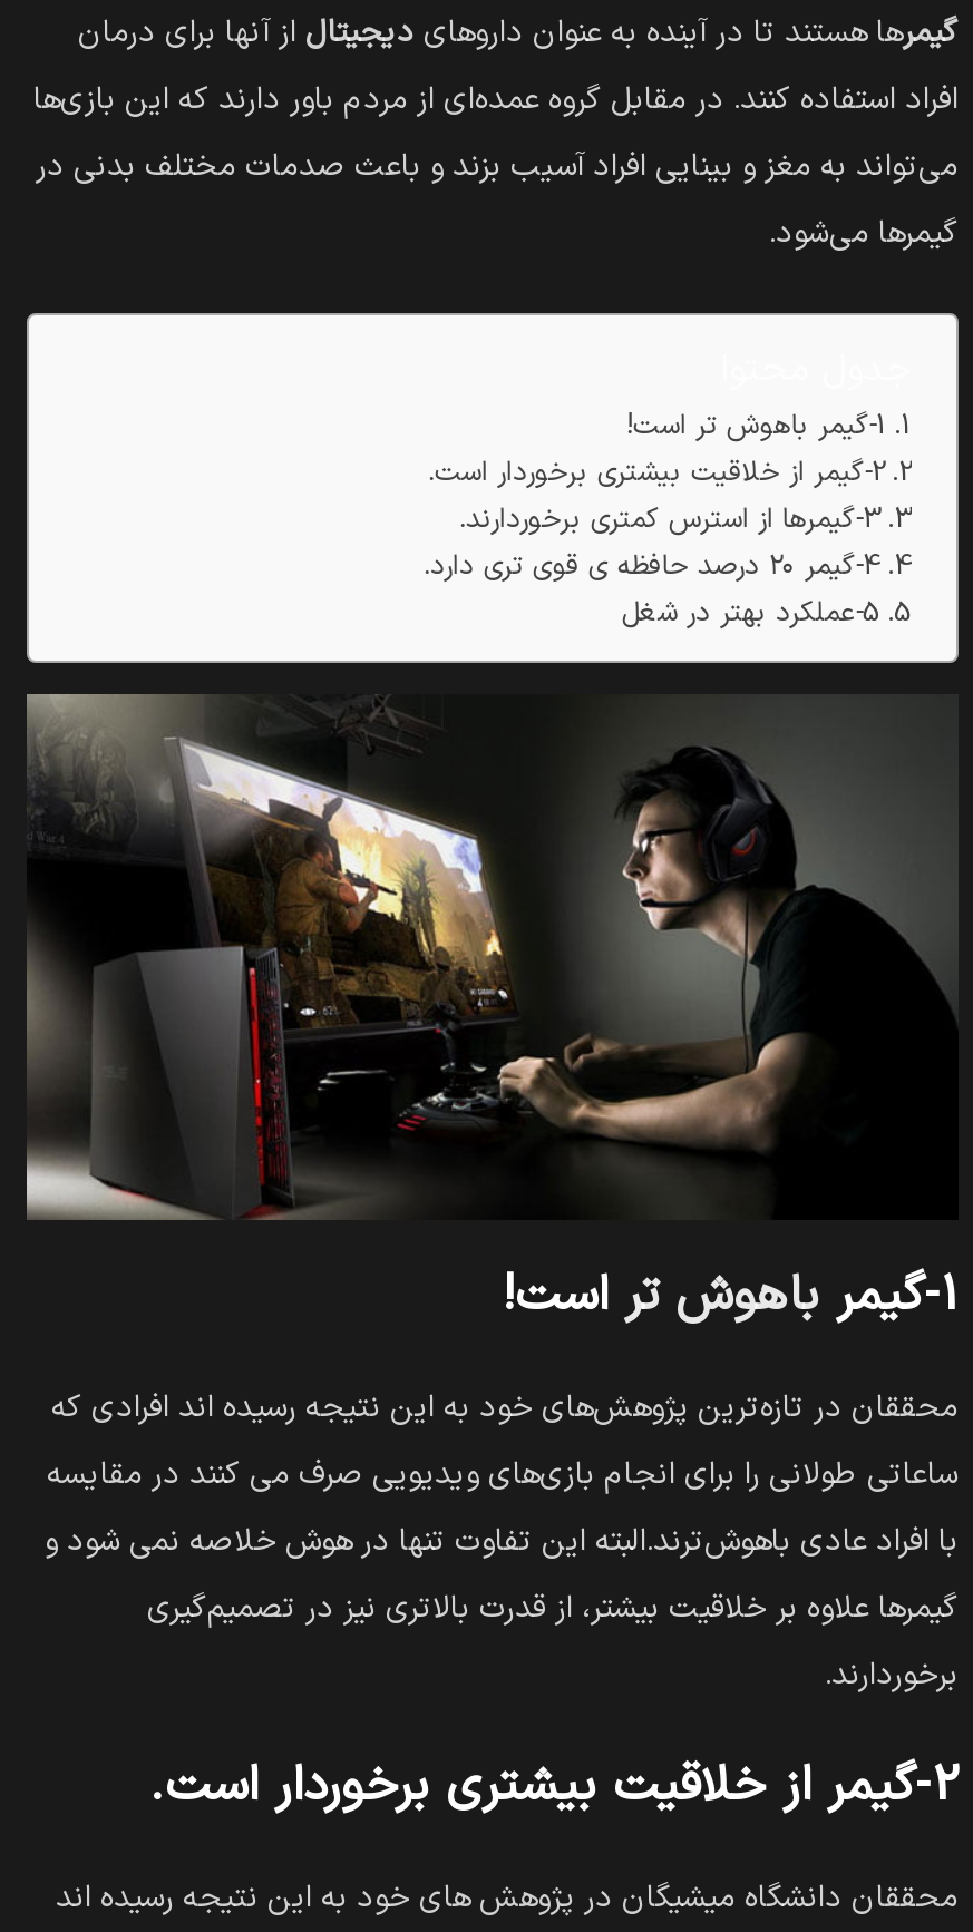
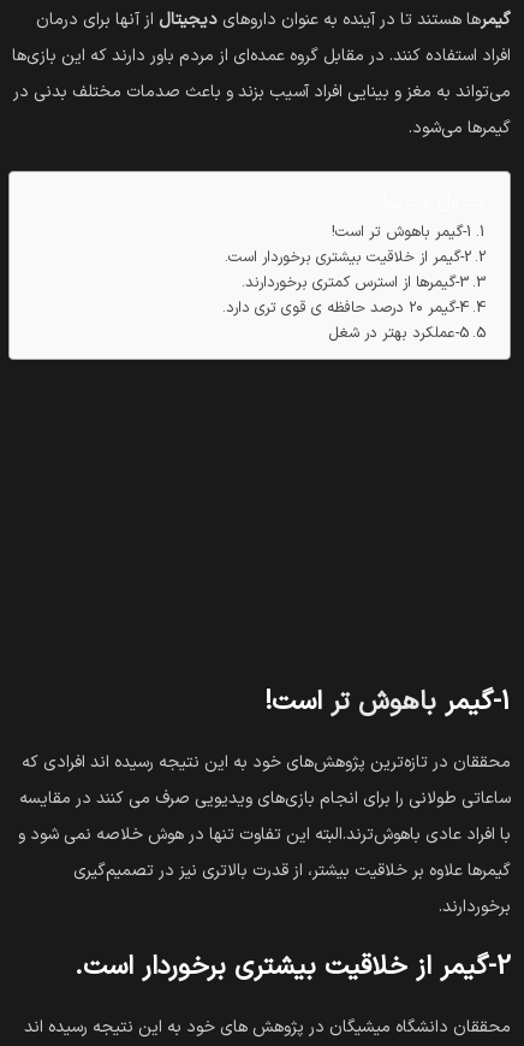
- [image]
